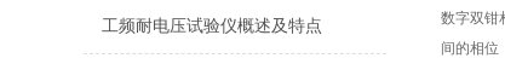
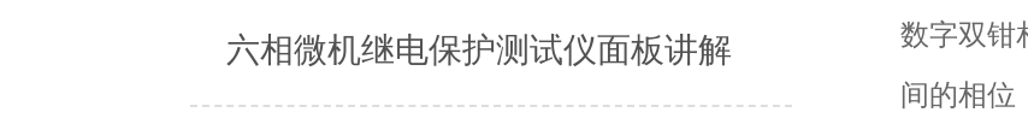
- 工频耐电压试验仪概述及特点
+ 六相微机继电保护测试仪面板讲解
